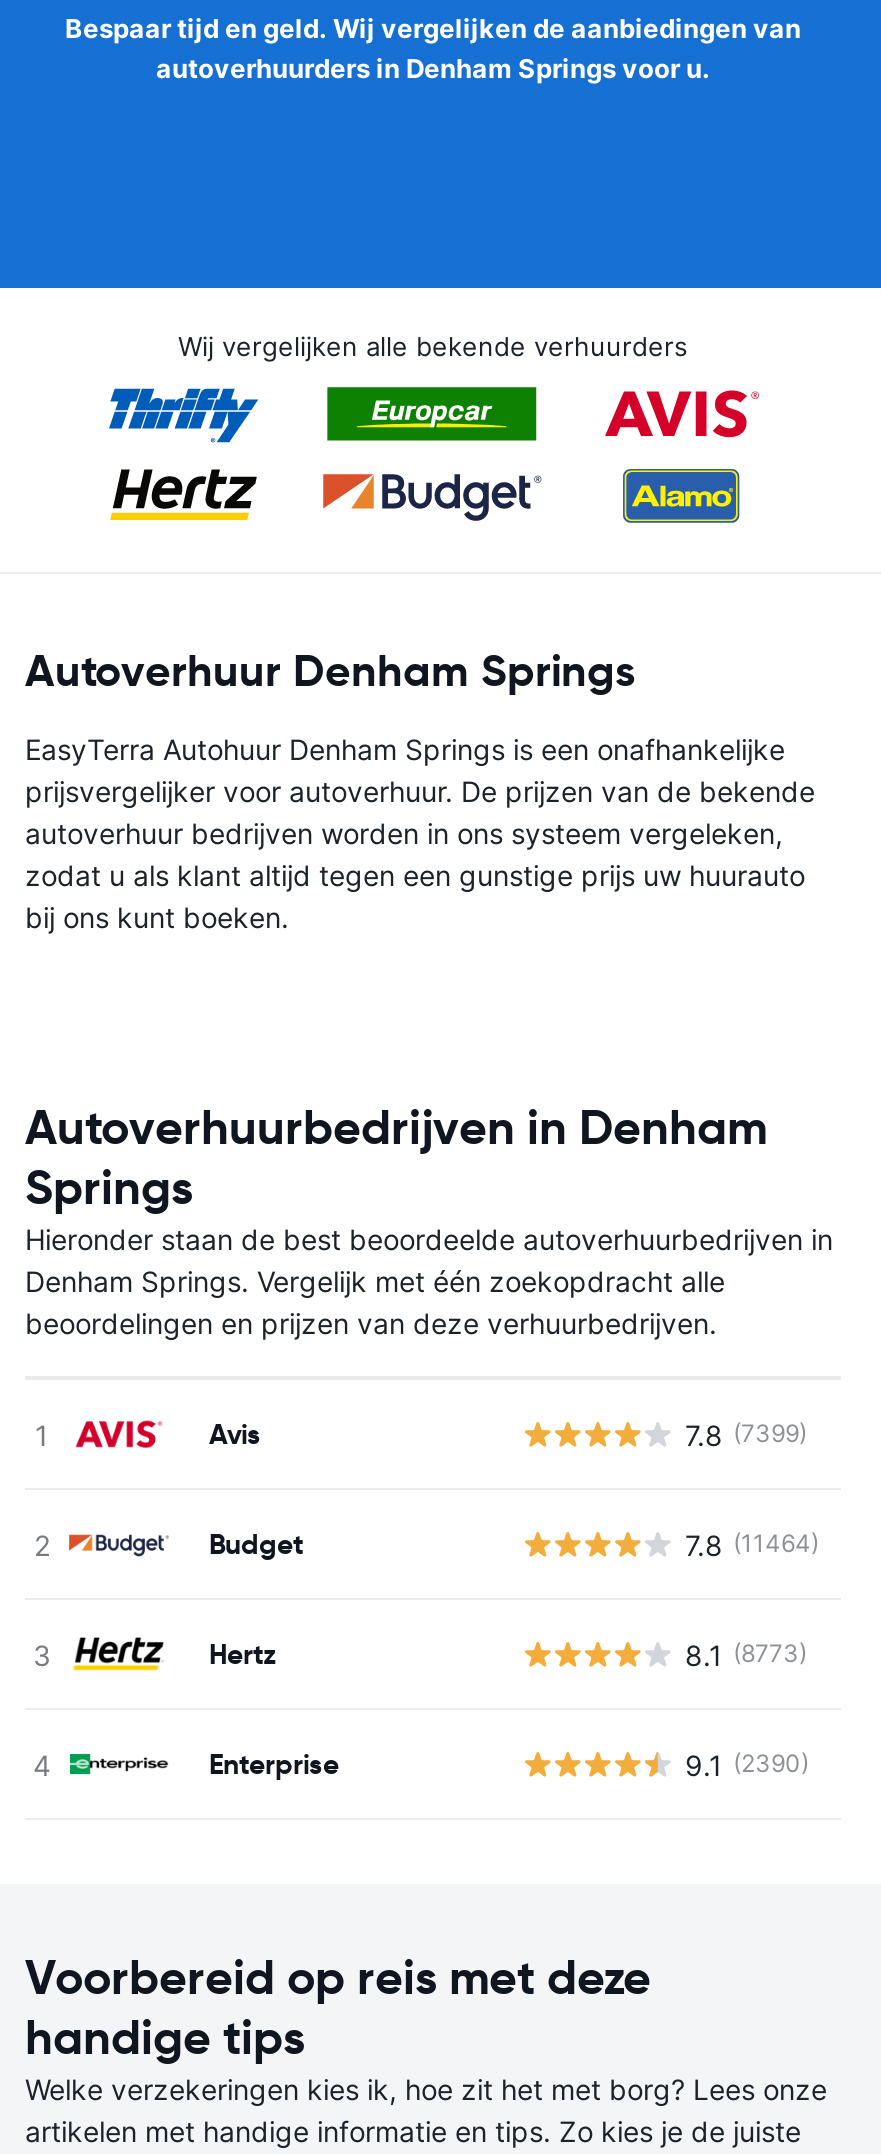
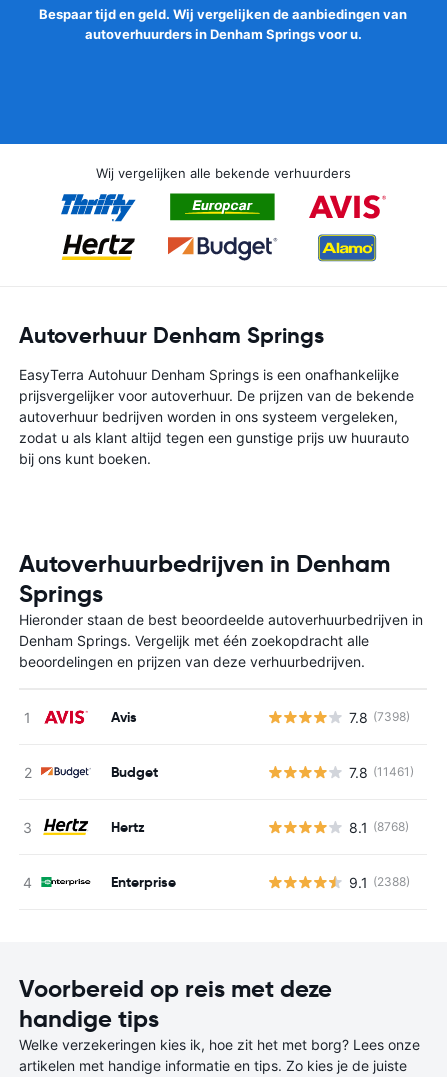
- 7.8 (7399)
+ 7.8 (7398)

- 7.8 (11464)
+ 7.8 (11461)

- 8.1 (8773)
+ 8.1 (8768)

- 9.1 (2390)
+ 9.1 (2388)
